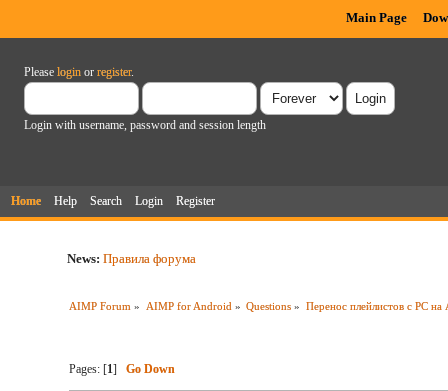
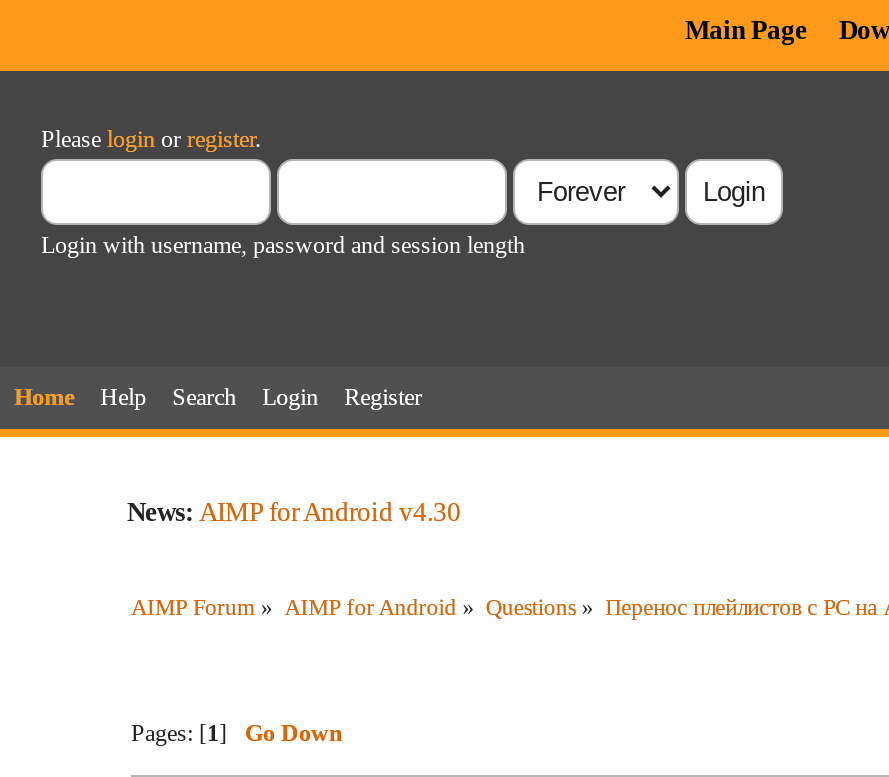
- News: Правила форума
+ News: AIMP for Android v4.30
